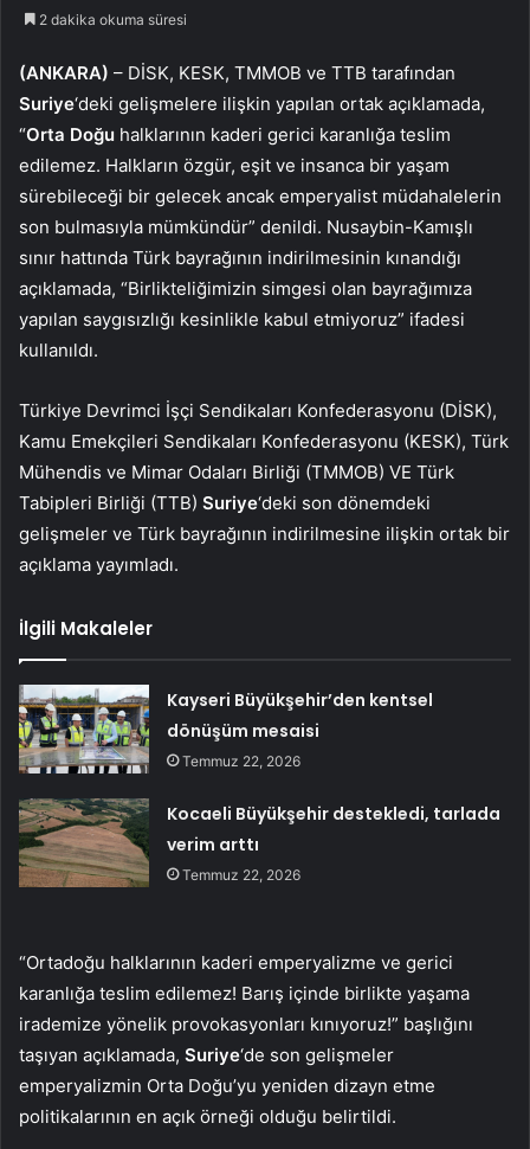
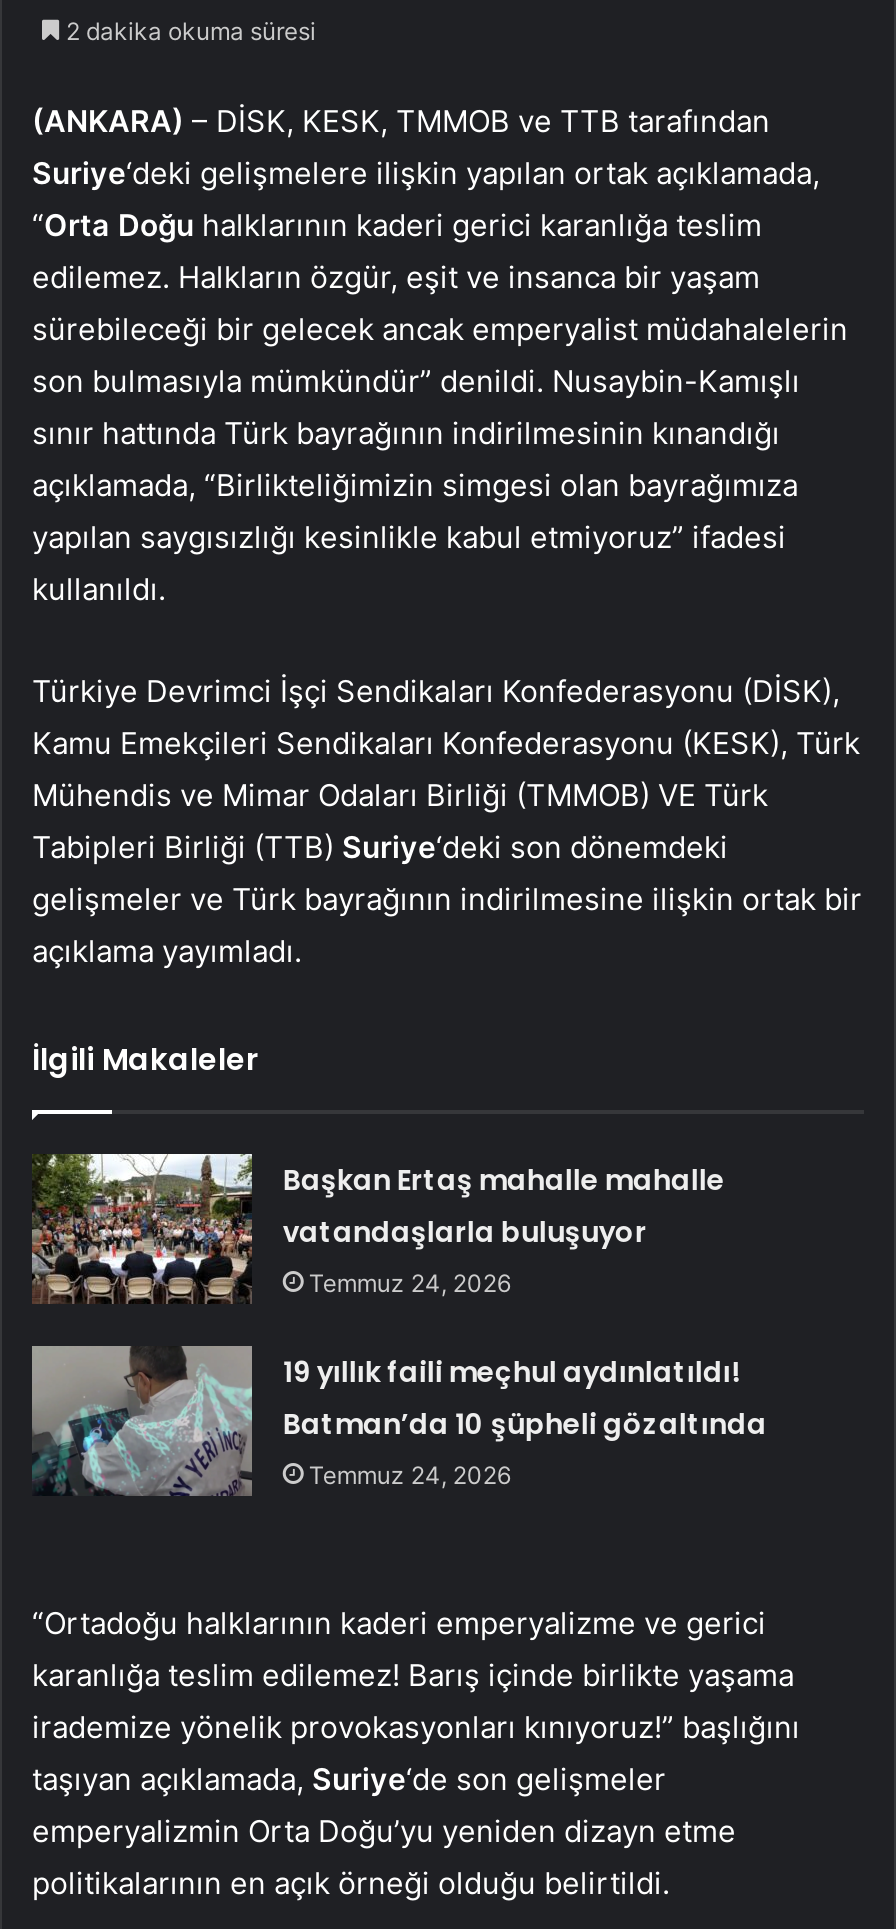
- [image]
- Kayseri Büyükşehir’den kentsel
- dönüşüm mesaisi
- Temmuz 22, 2026
+ [image]
+ Başkan Ertaş mahalle mahalle
+ vatandaşlarla buluşuyor
+ Temmuz 24, 2026

- [image]
- Kocaeli Büyükşehir destekledi, tarlada
- verim arttı
- Temmuz 22, 2026
+ [image]
+ 19 yıllık faili meçhul aydınlatıldı!
+ Batman’da 10 şüpheli gözaltında
+ Temmuz 24, 2026
